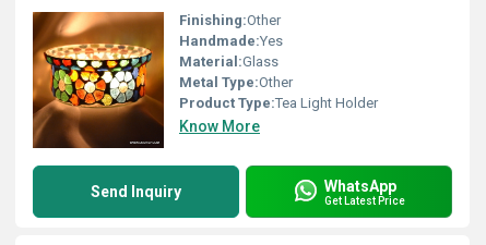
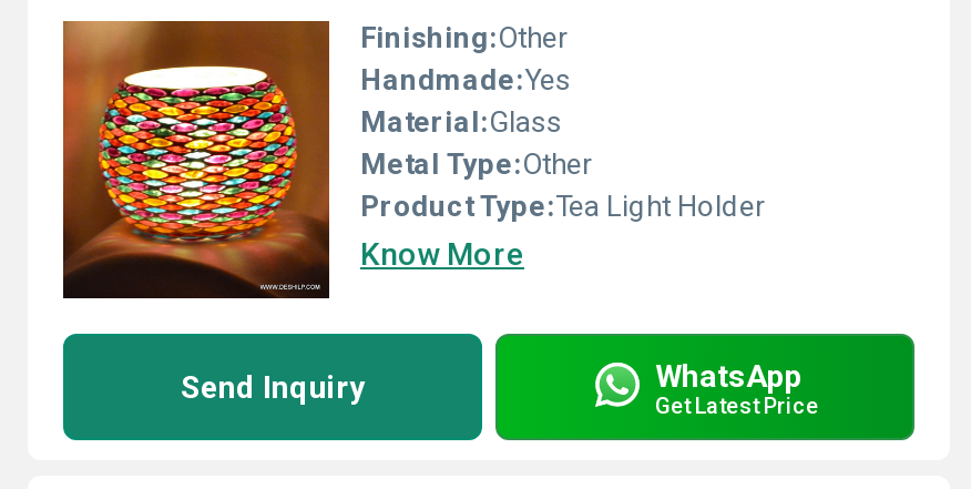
- [image]
+ [image]
